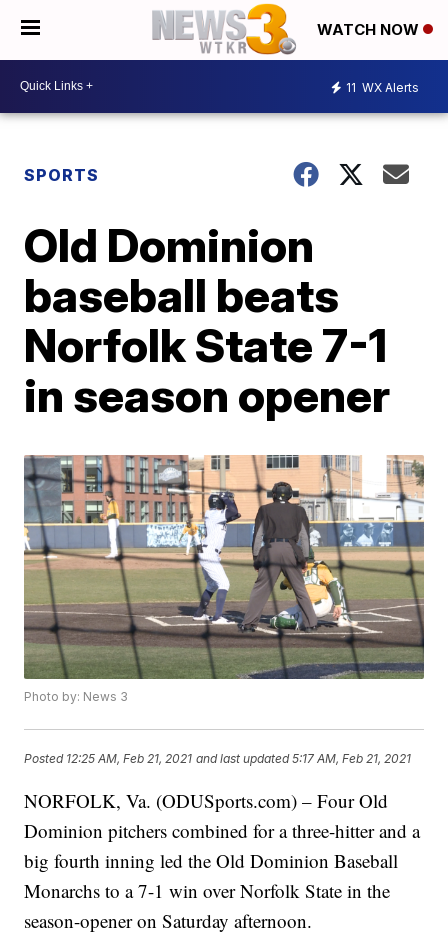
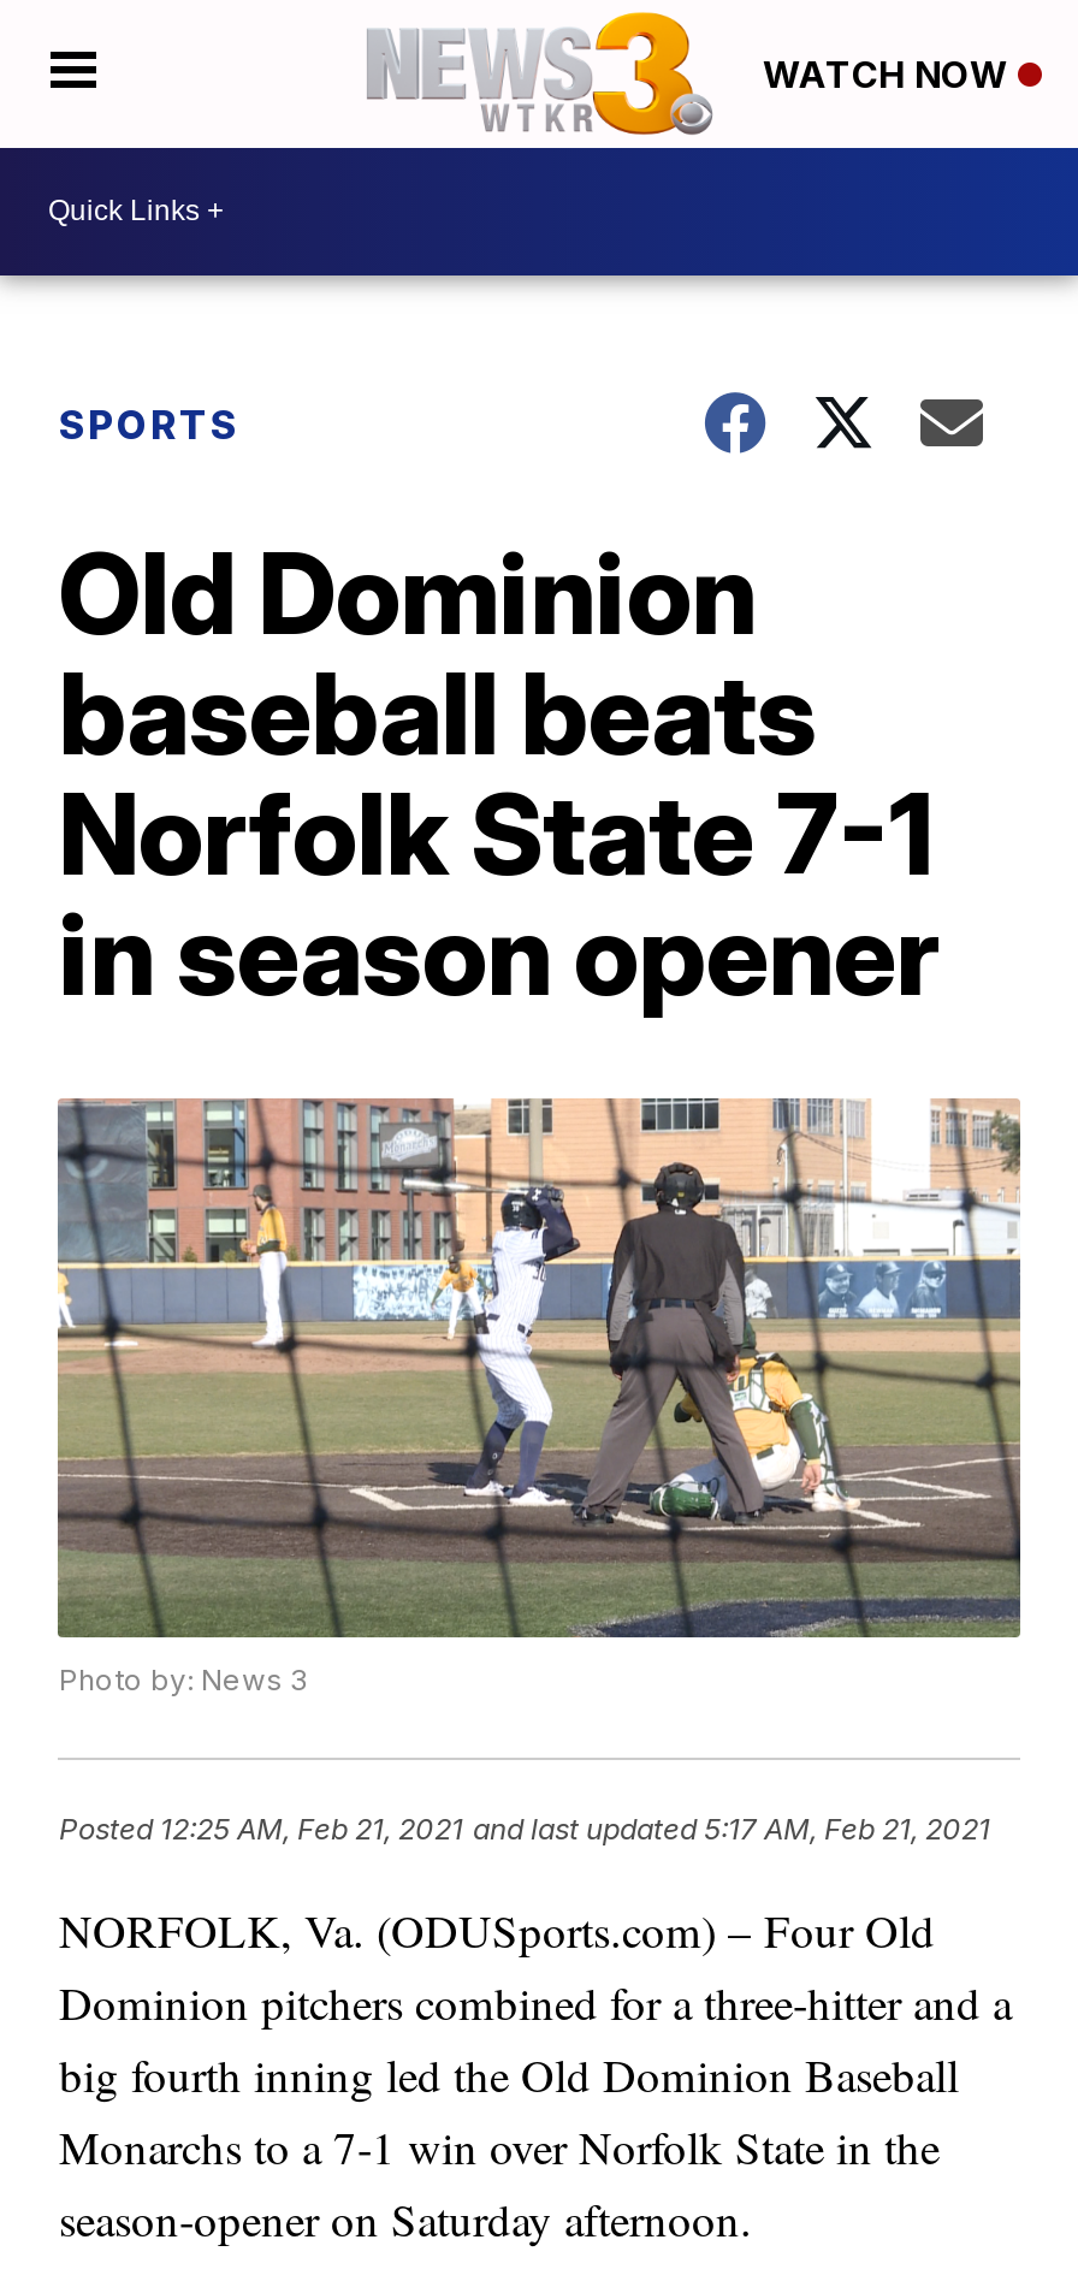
- 11 WX Alerts
